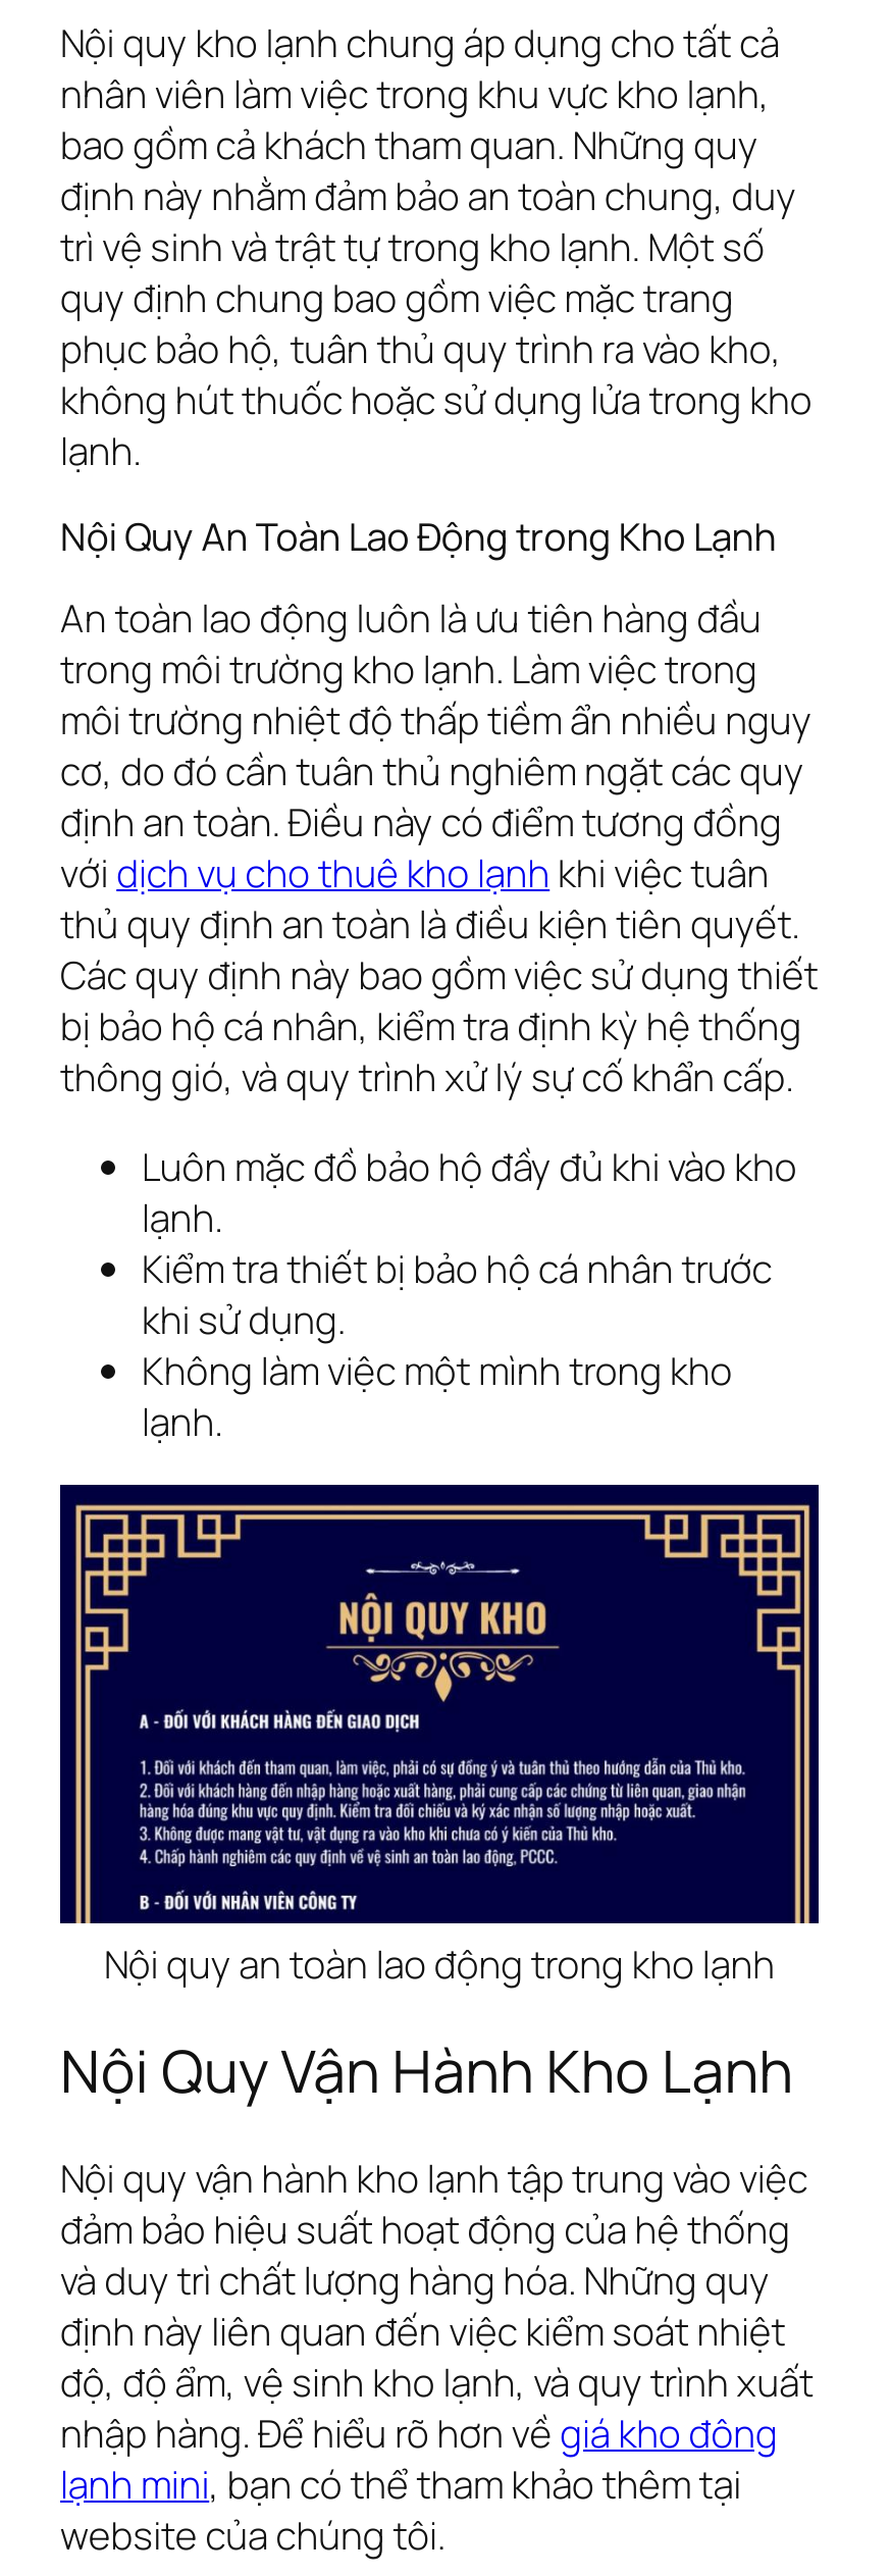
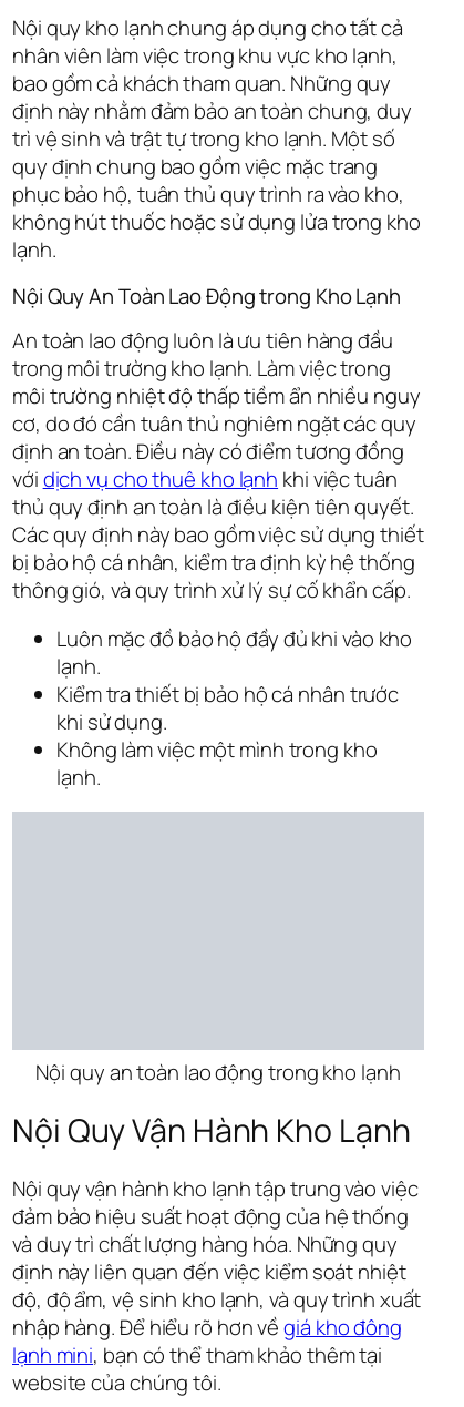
- [image]
